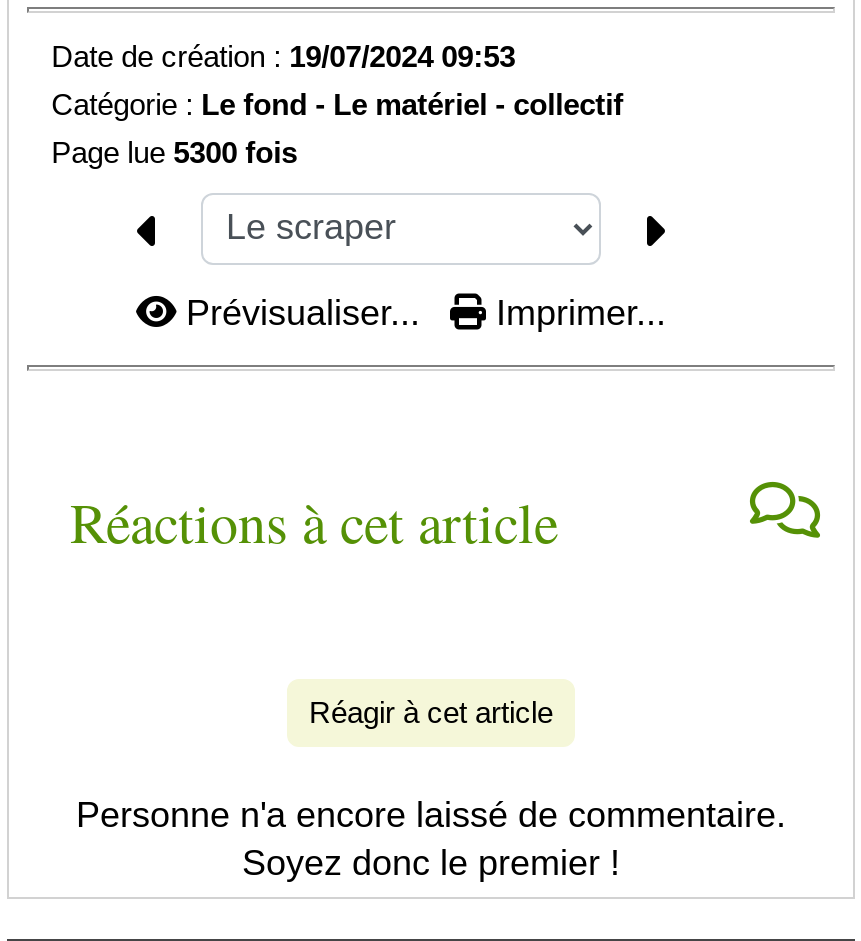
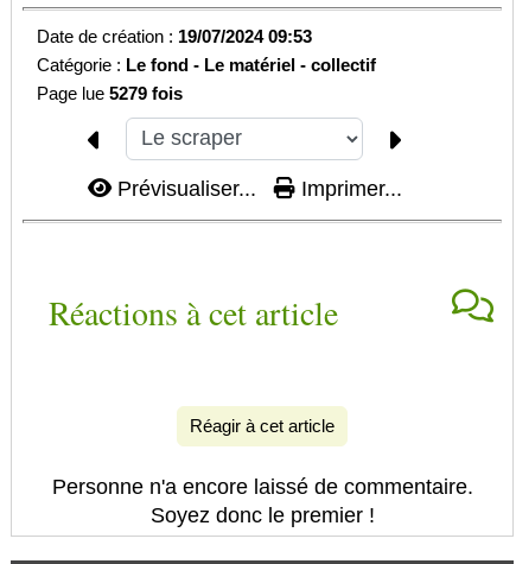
- Page lue 5300 fois
+ Page lue 5279 fois
